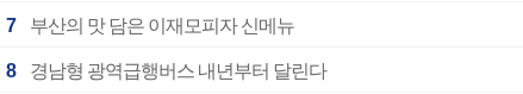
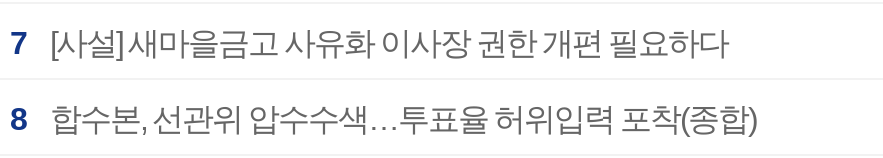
- 부산의 맛 담은 이재모피자 신메뉴
+ [사설] 새마을금고 사유화 이사장 권한 개편 필요하다

- 경남형 광역급행버스 내년부터 달린다
+ 합수본, 선관위 압수수색…투표율 허위입력 포착(종합)
